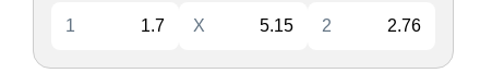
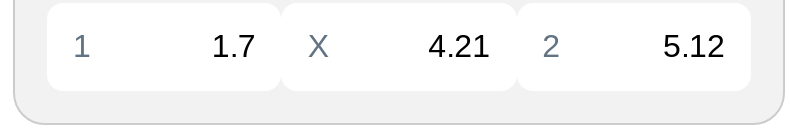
- 5.15 2
+ 4.21 2

- 2.76
+ 5.12
